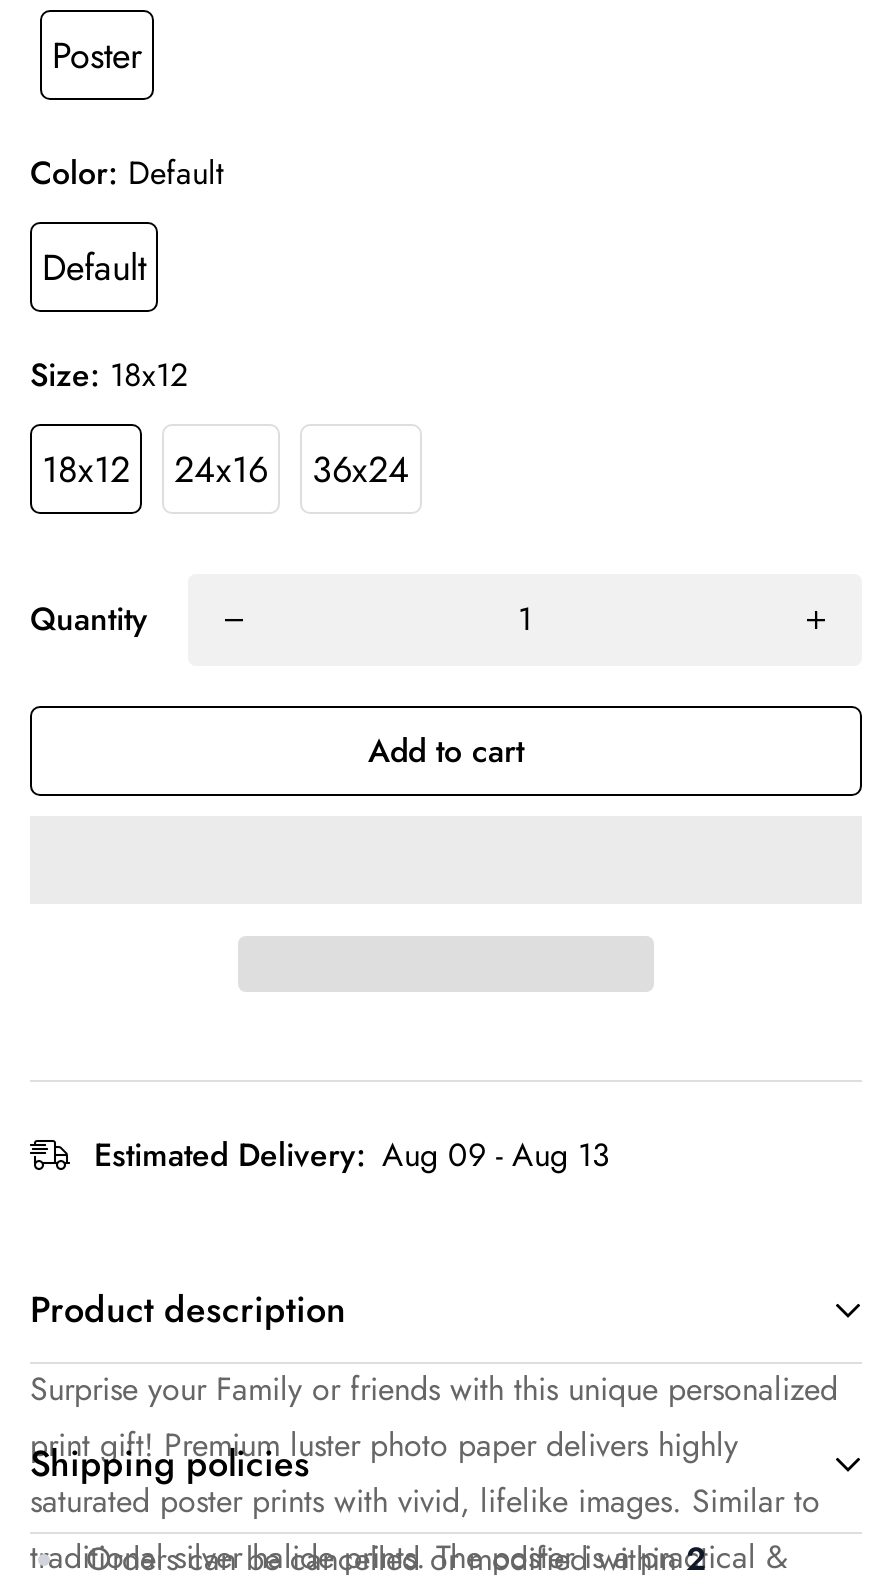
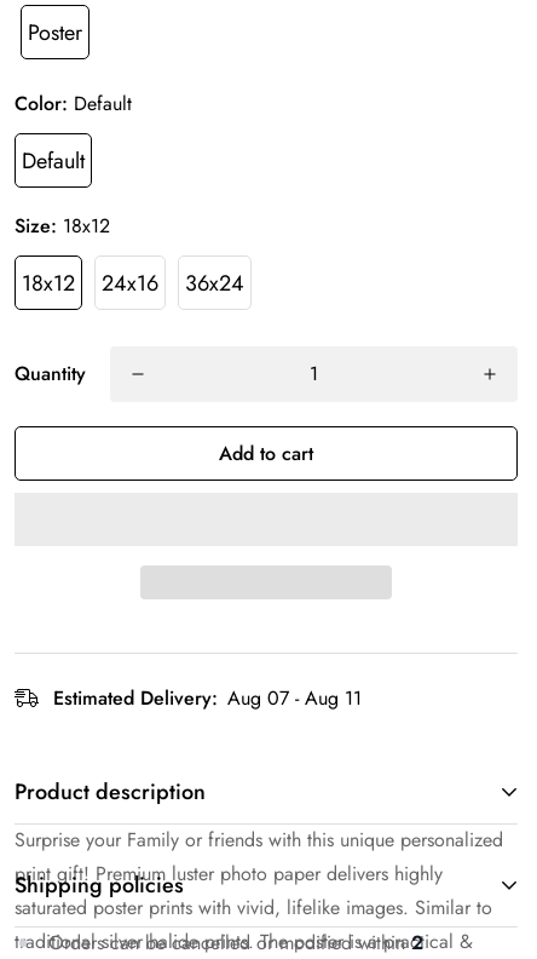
- Estimated Delivery: Aug 09 - Aug 13
+ Estimated Delivery: Aug 07 - Aug 11
